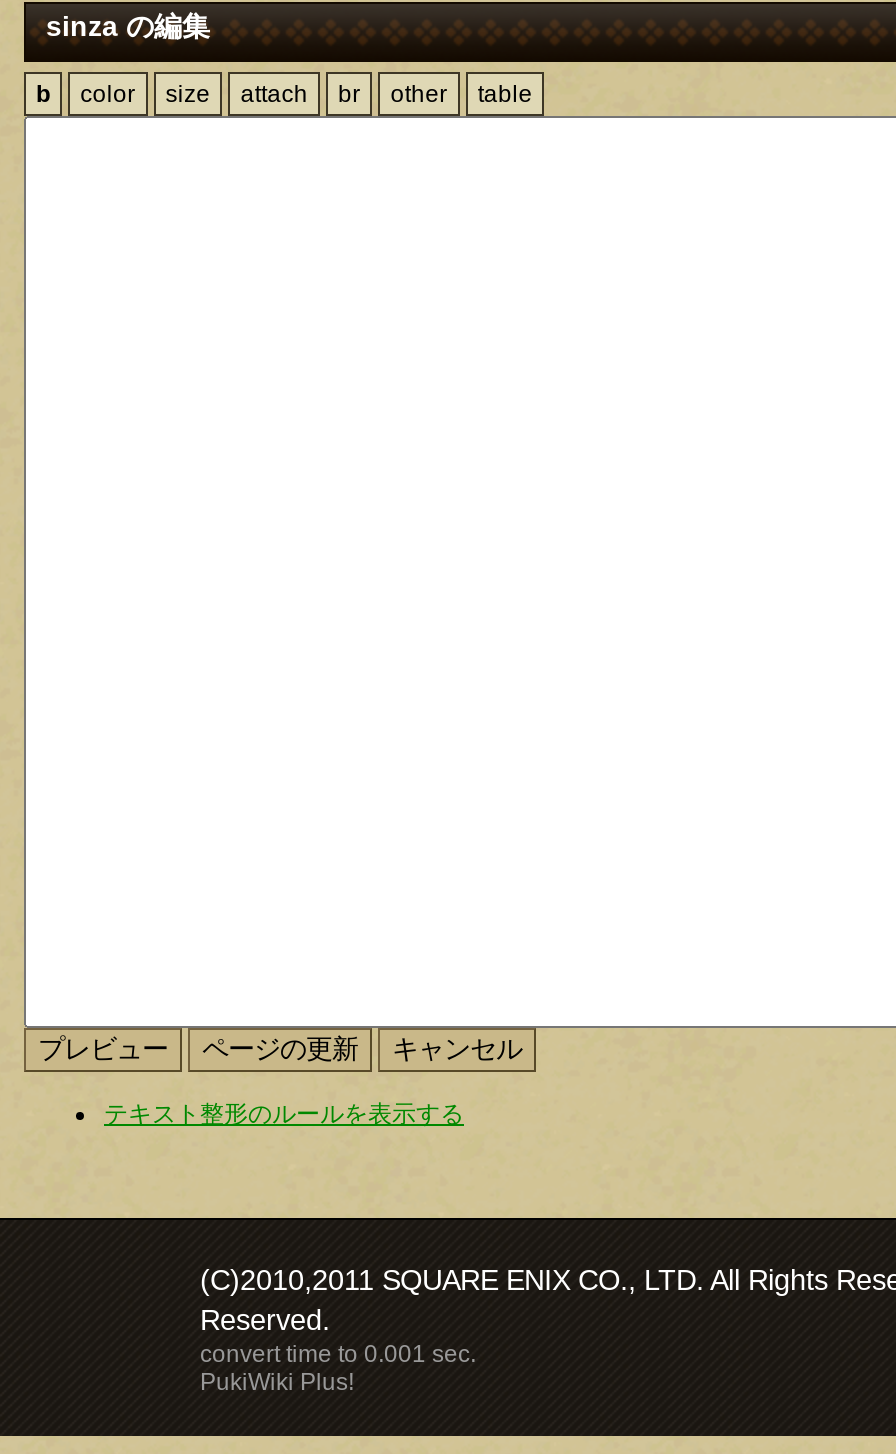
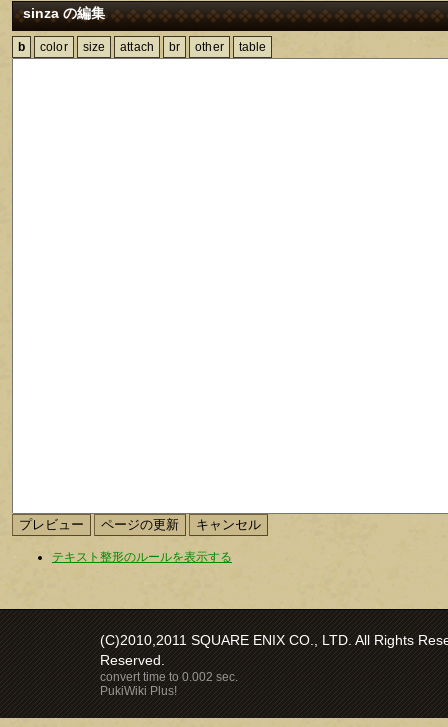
- convert time to 0.001 sec.
+ convert time to 0.002 sec.
